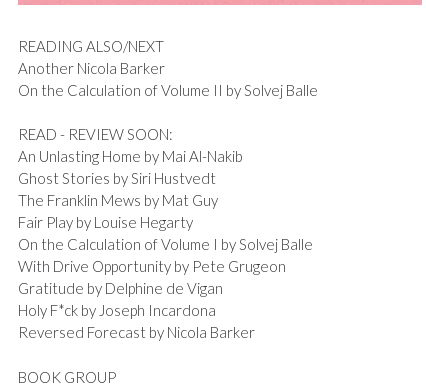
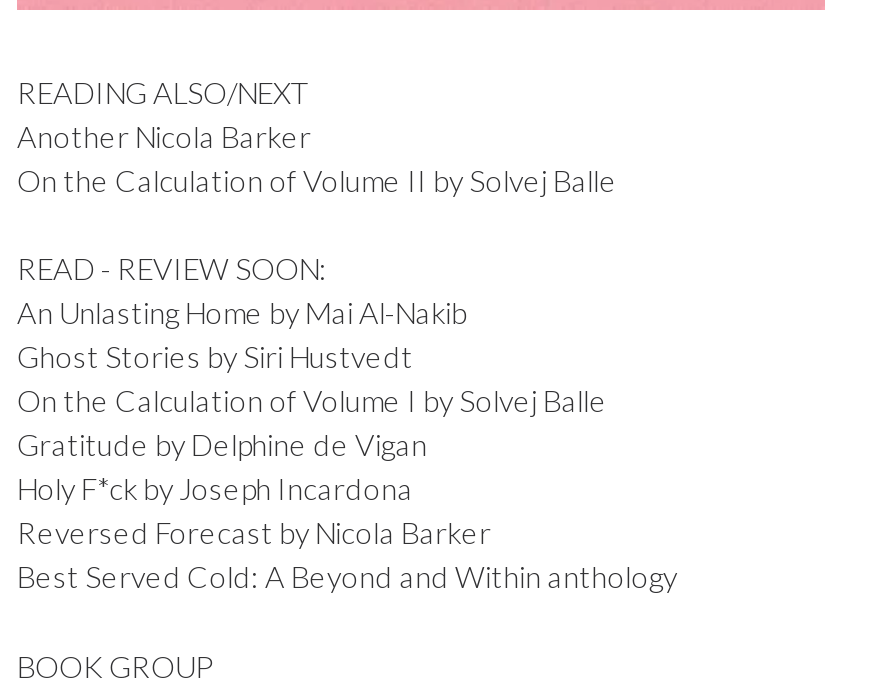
- The Franklin Mews by Mat Guy
- Fair Play by Louise Hegarty

- With Drive Opportunity by Pete Grugeon

moved up: Gratitude by Delphine de Vigan | Holy F*ck by Joseph Incardona | Reversed Forecast by Nicola Barker

+ Best Served Cold: A Beyond and Within anthology
